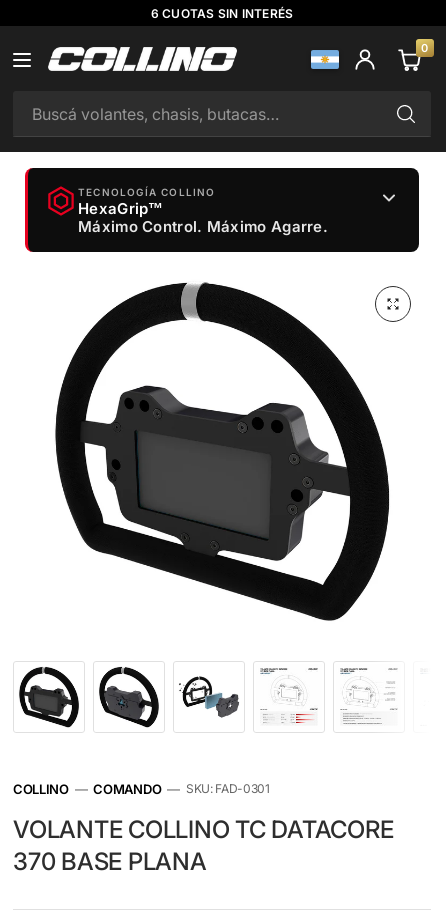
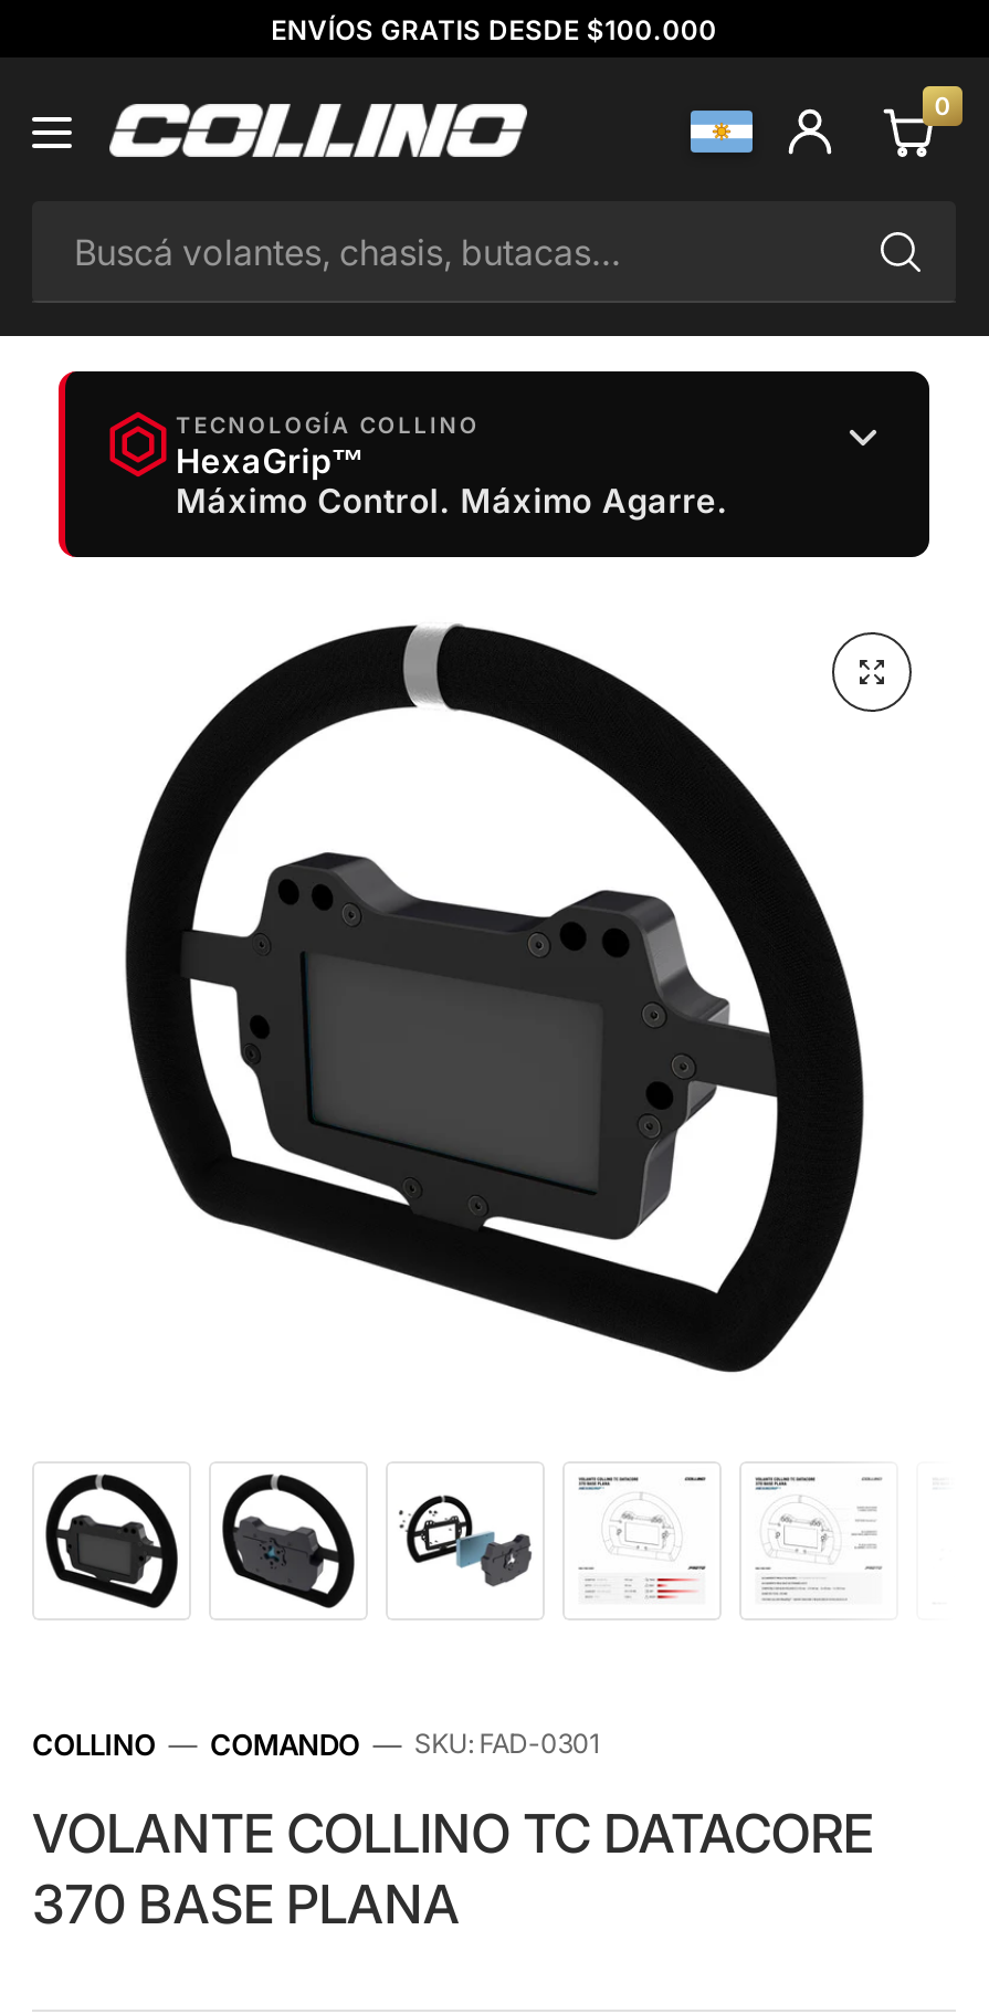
- 6 CUOTAS SIN INTERÉS
+ ENVÍOS GRATIS DESDE $100.000
